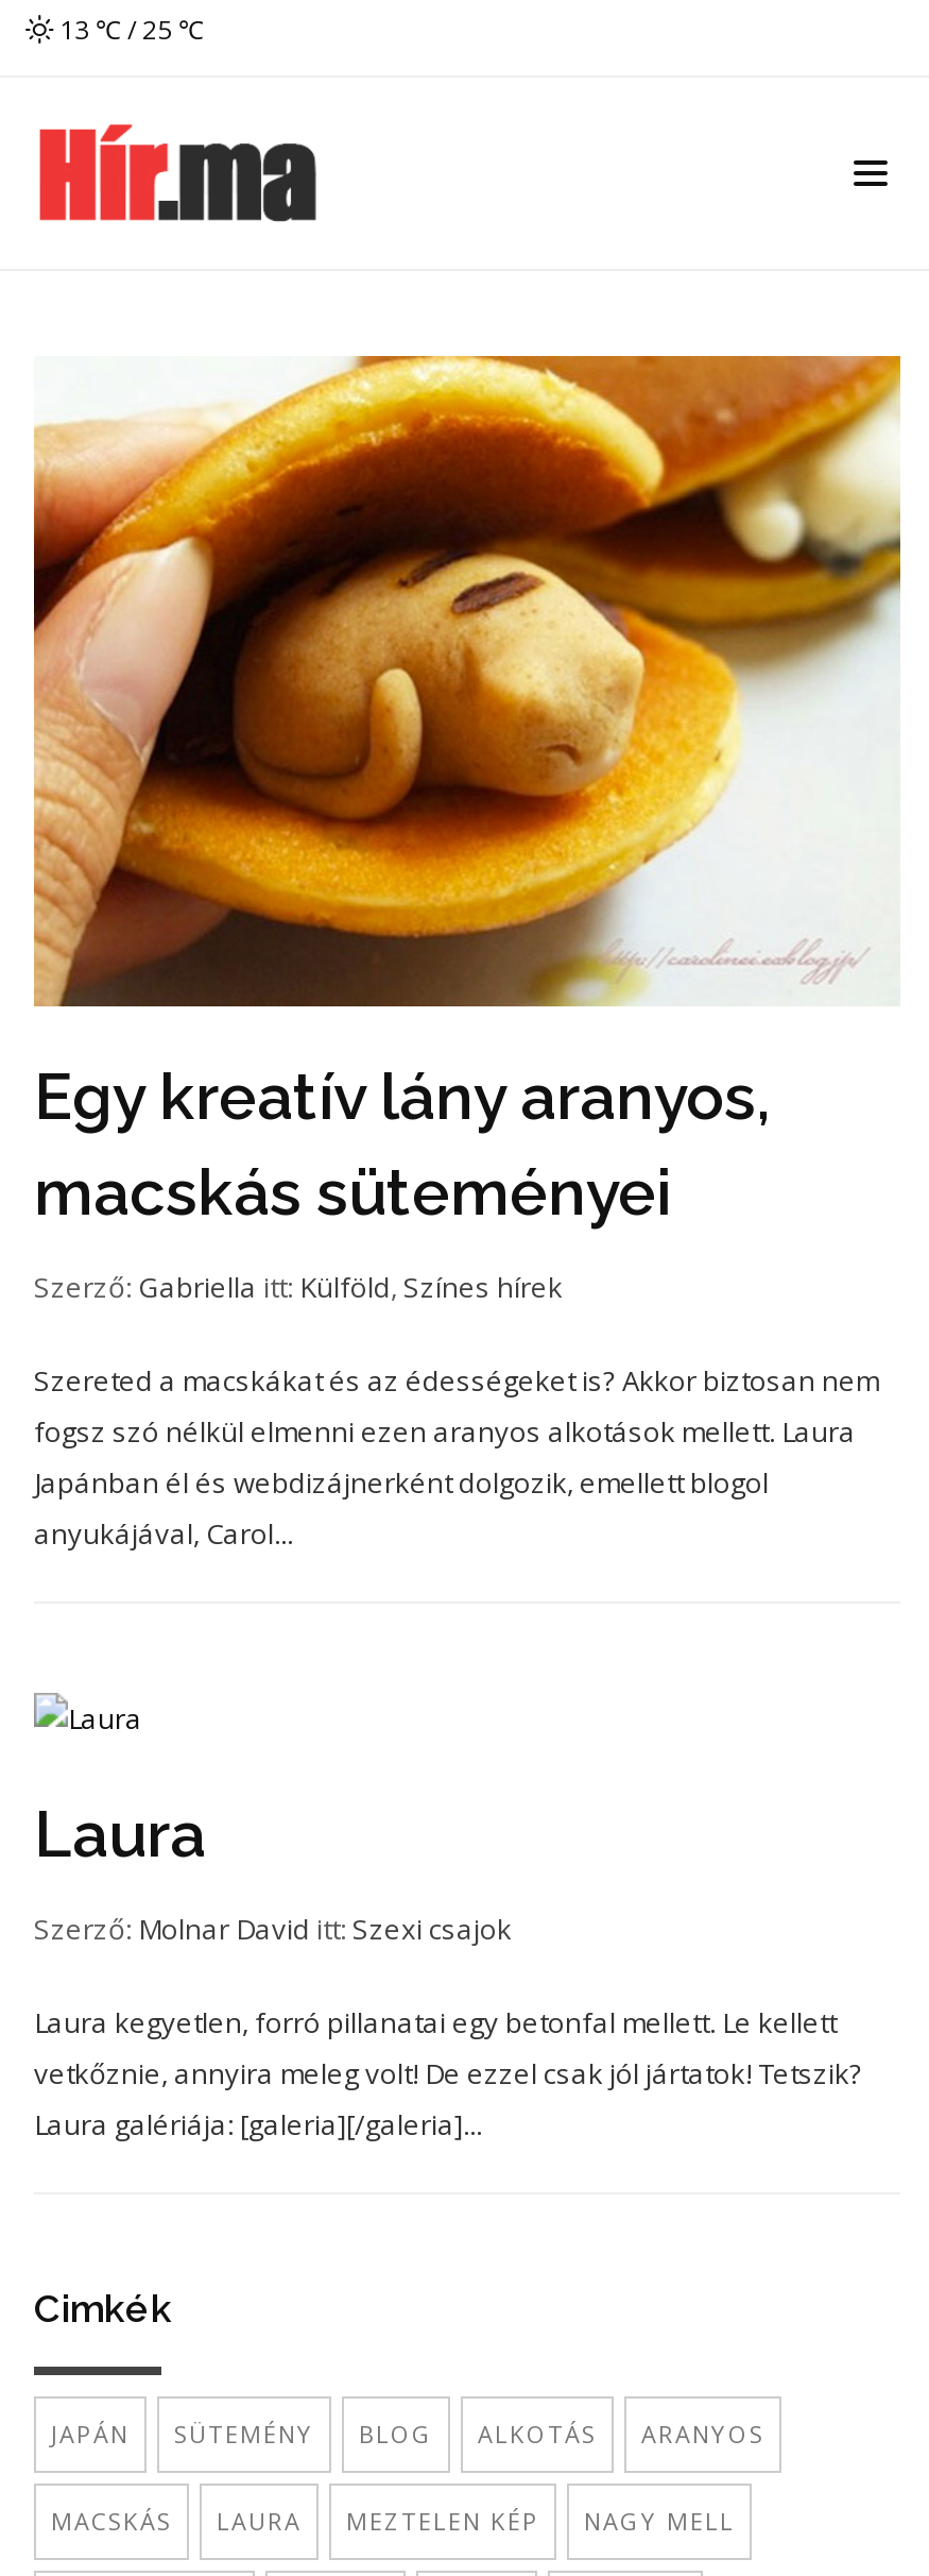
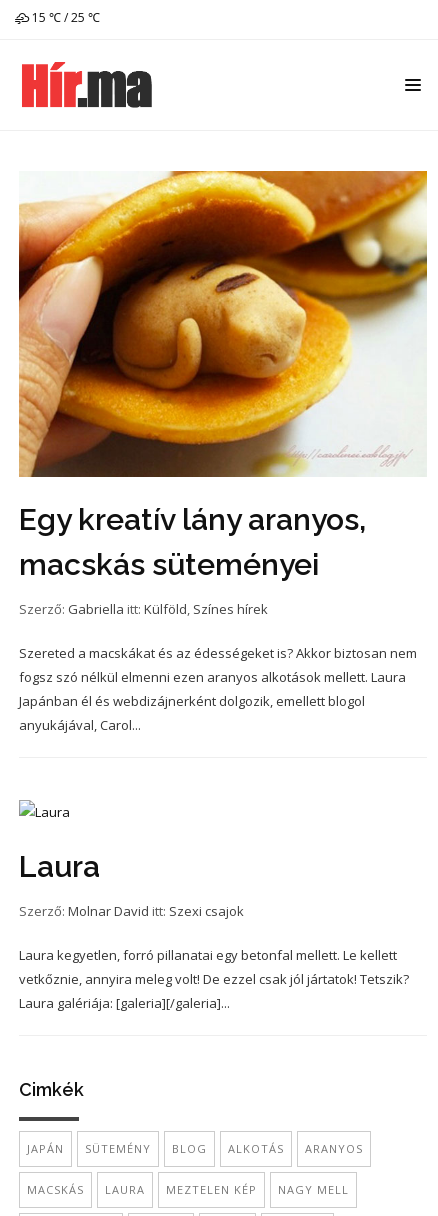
- 13 ℃ / 25 ℃
+ 15 ℃ / 25 ℃
